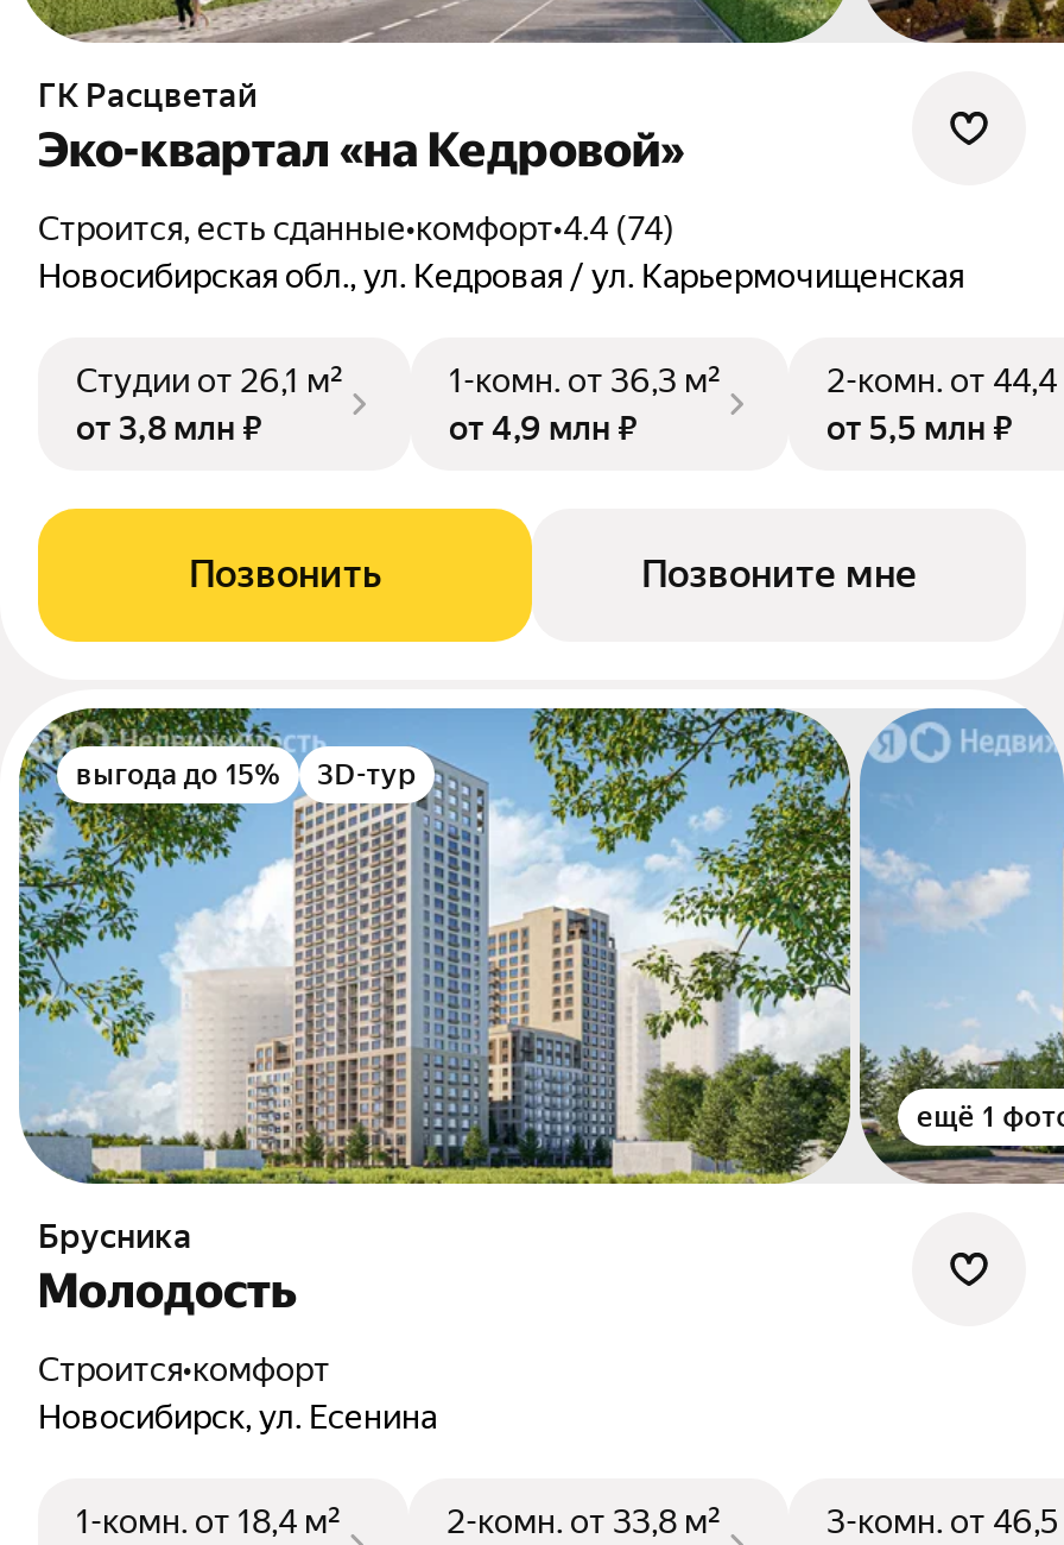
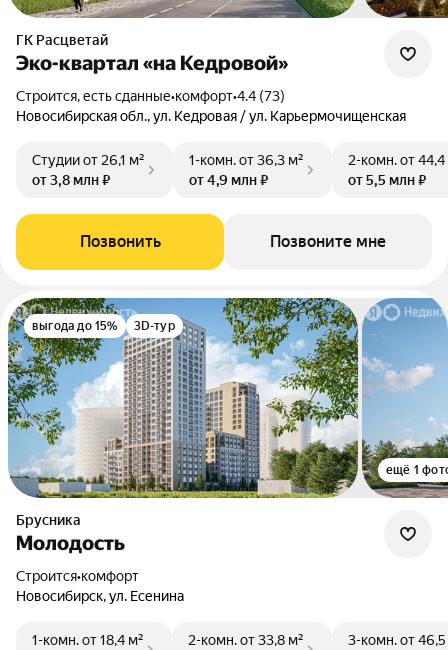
- Строится, есть сданные•комфорт•4.4 (74)
+ Строится, есть сданные•комфорт•4.4 (73)
